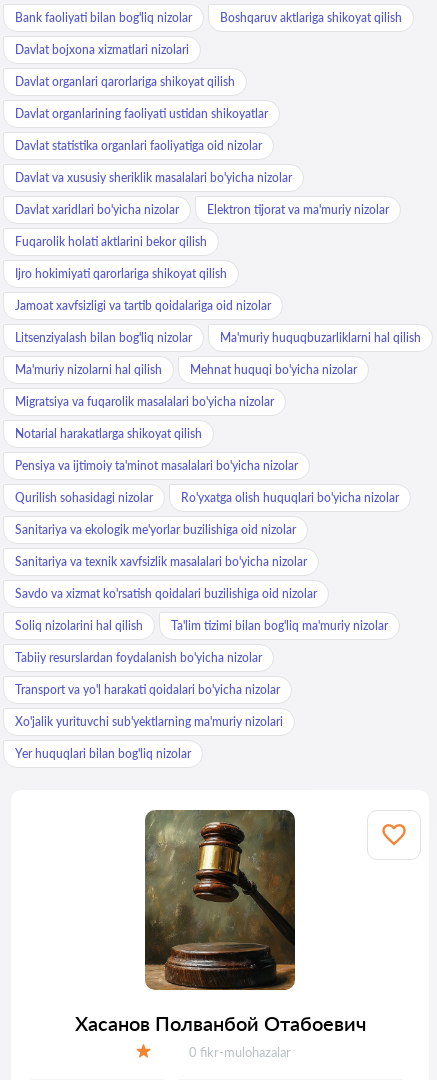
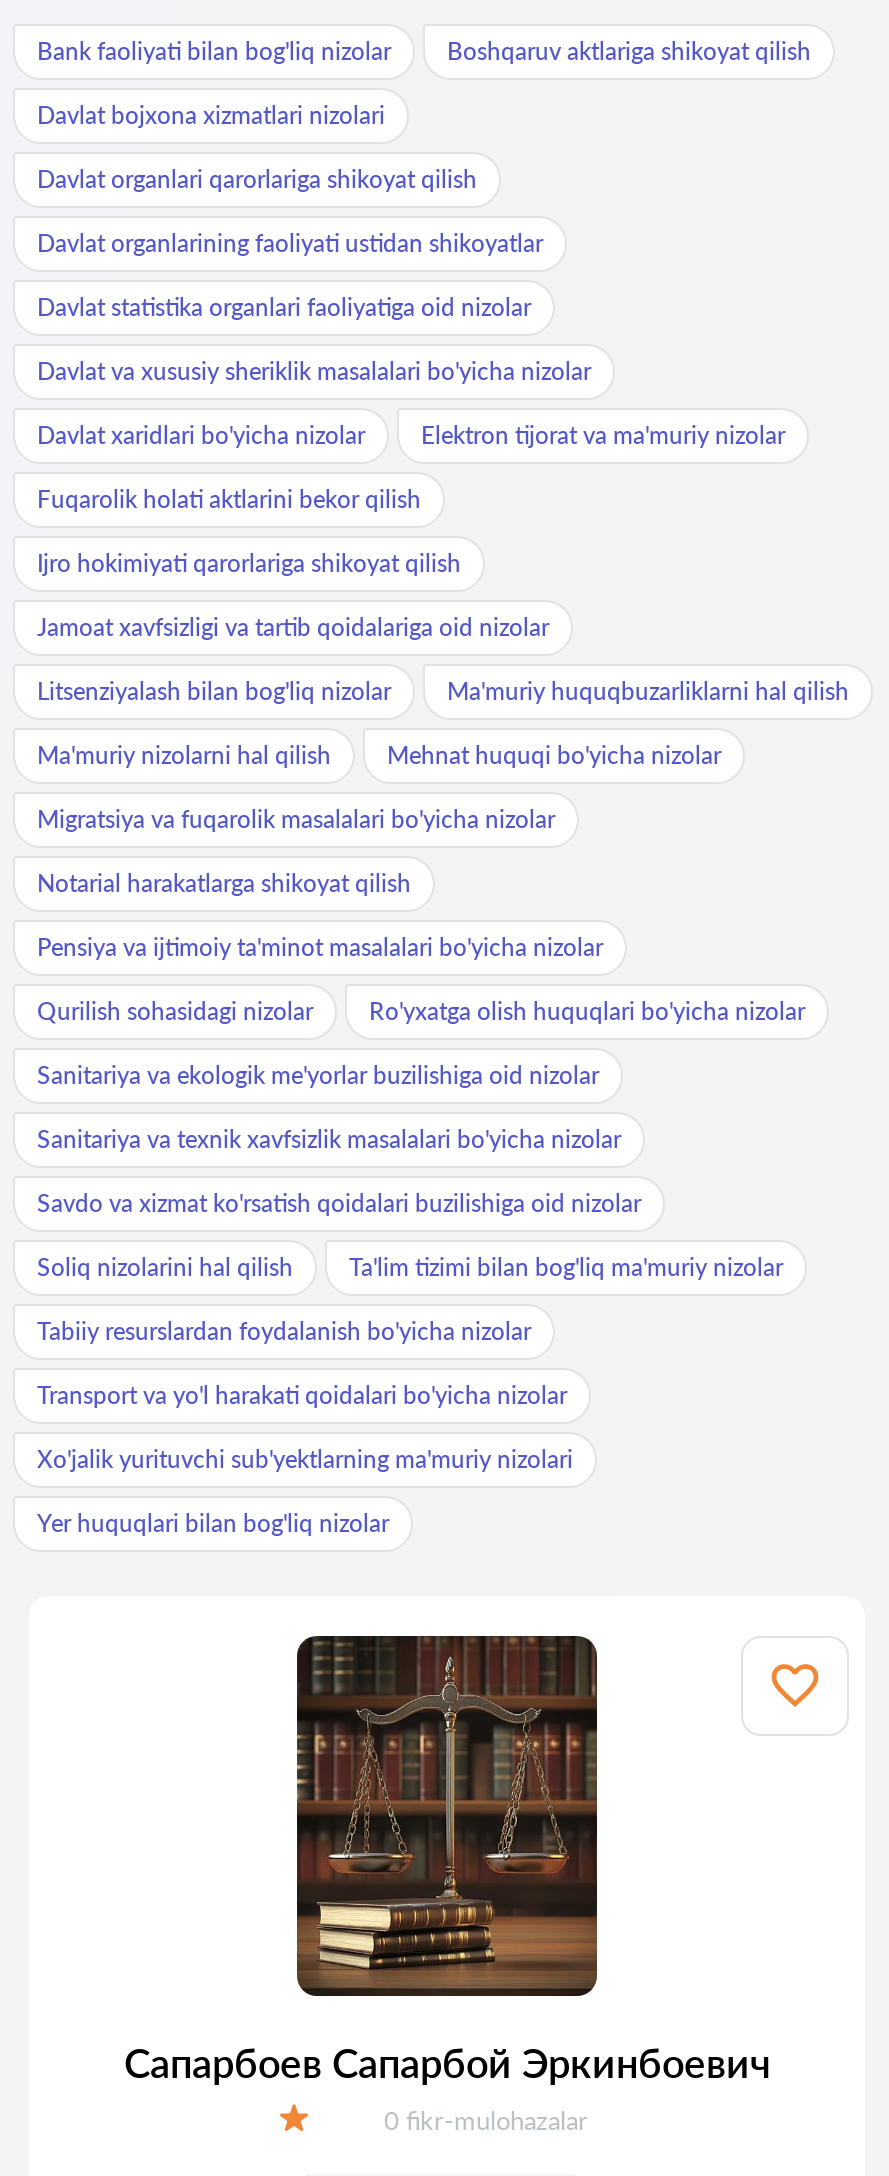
- [image]
- Хасанов Полванбой Отабоевич
+ [image]
+ Сапарбоев Сапарбой Эркинбоевич
